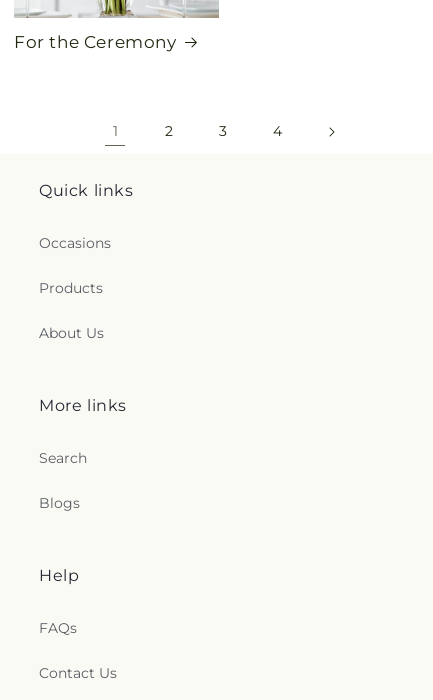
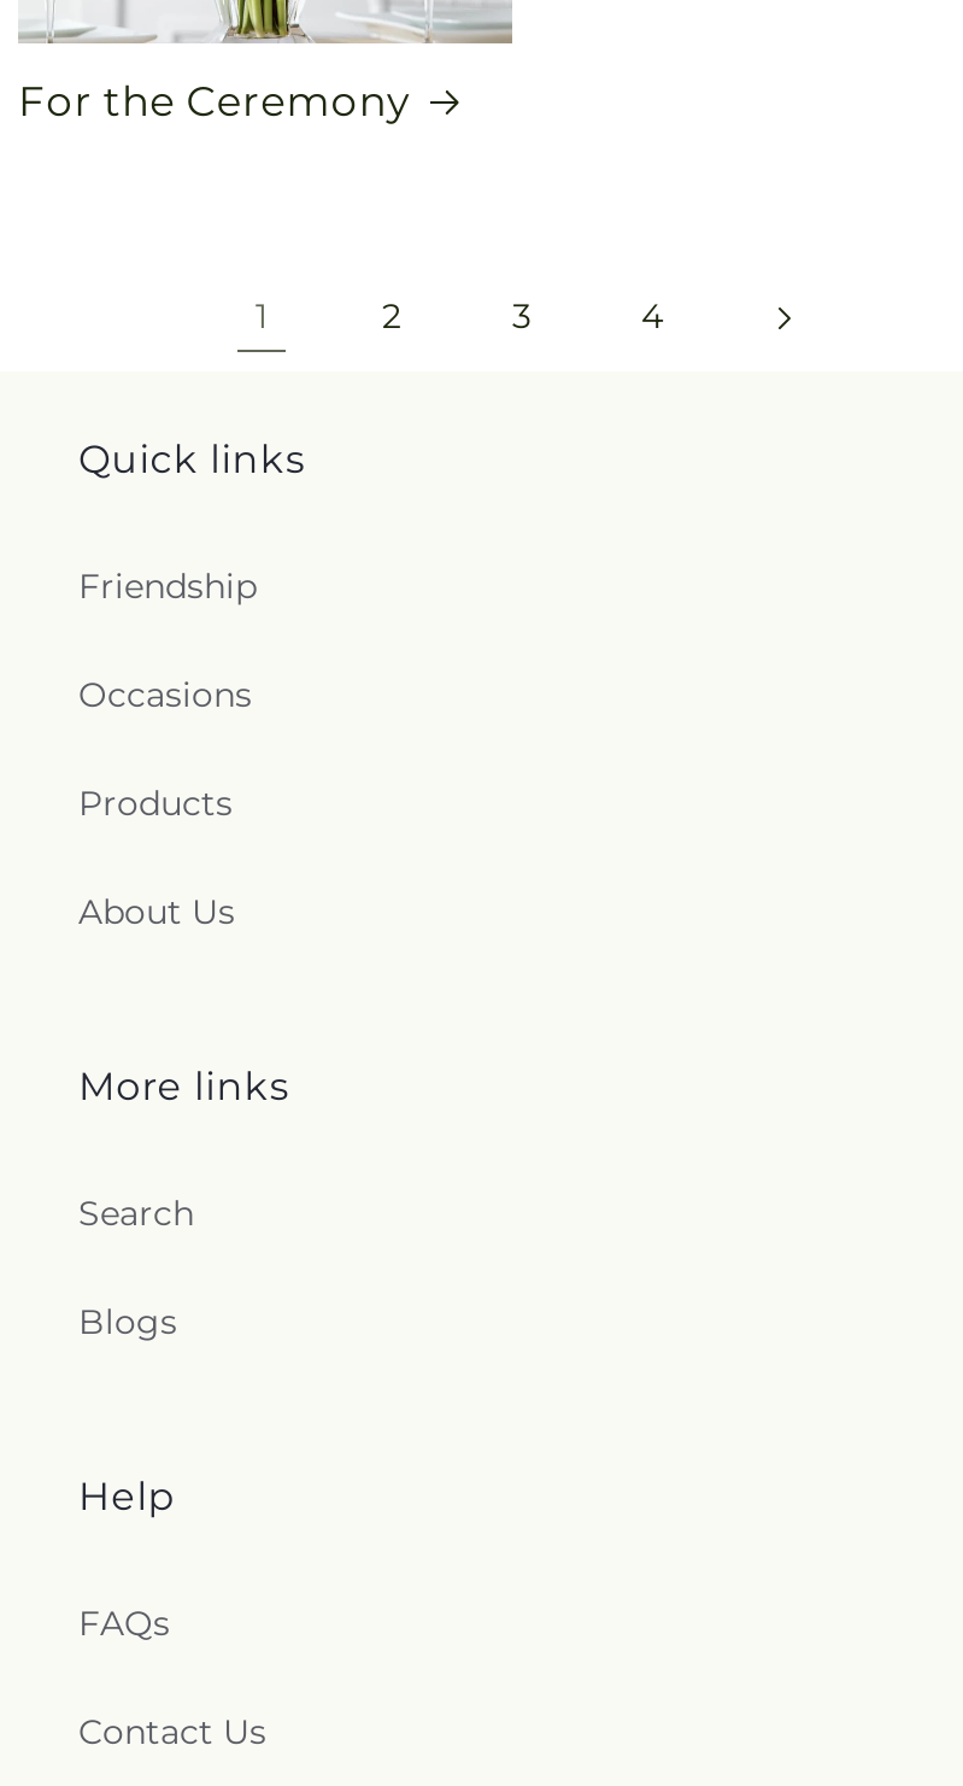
+ Friendship
